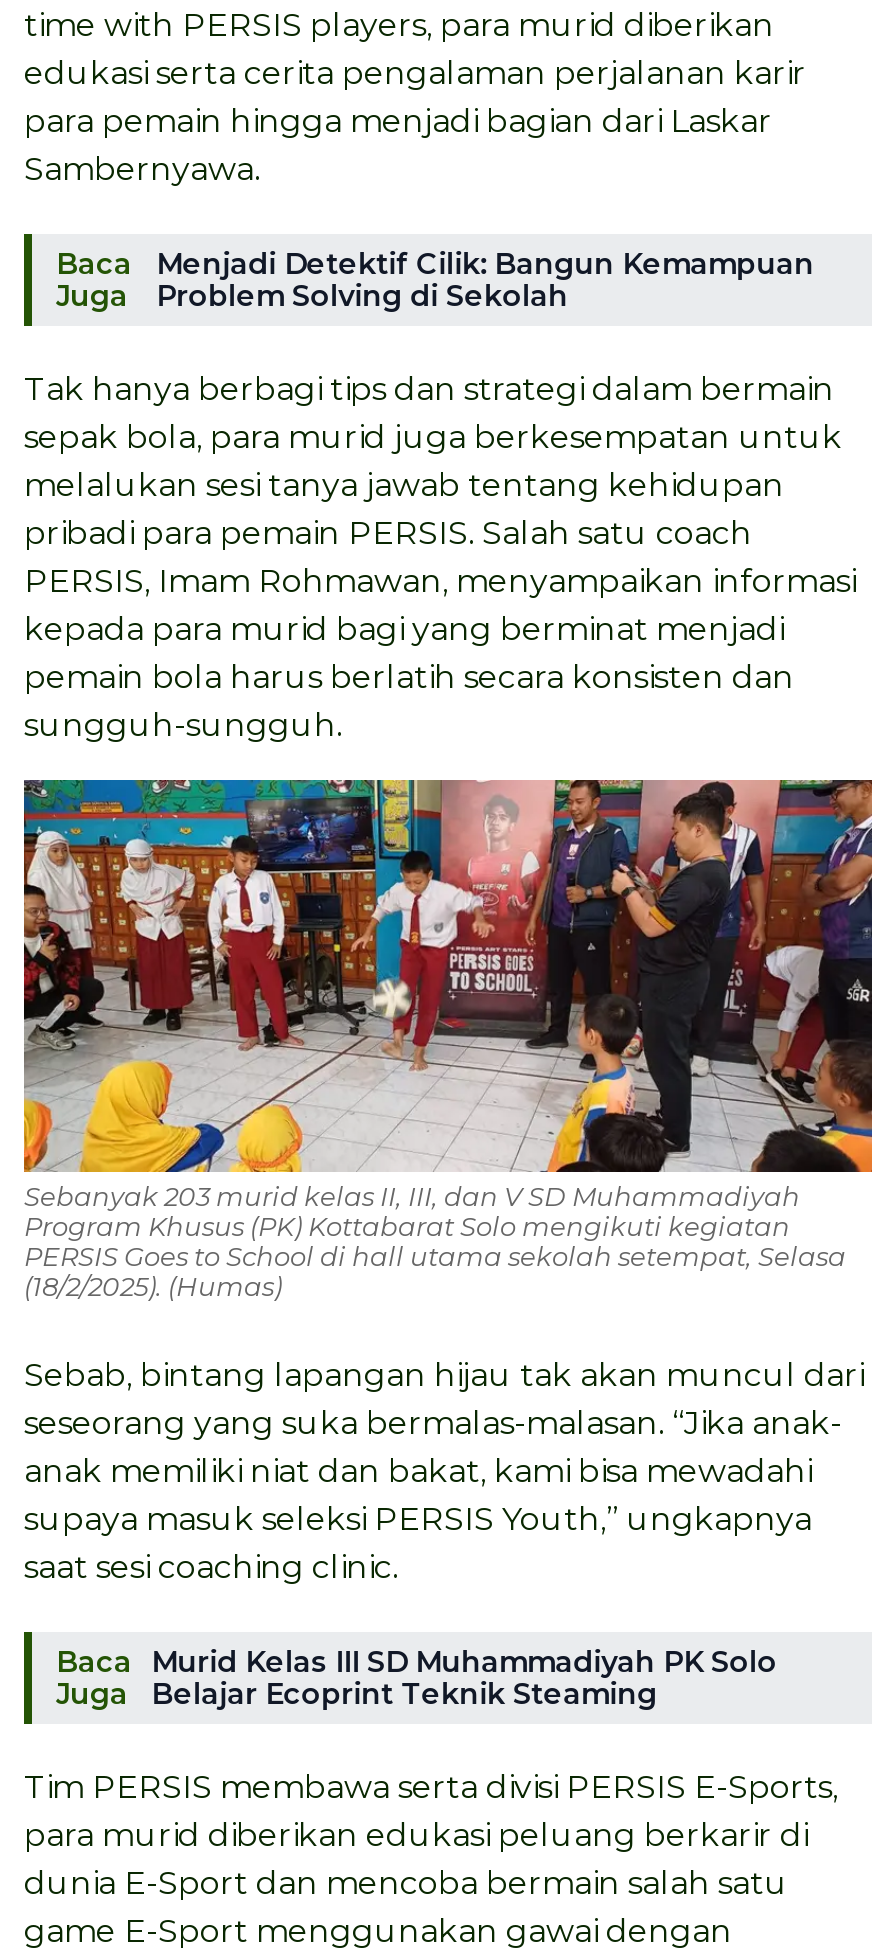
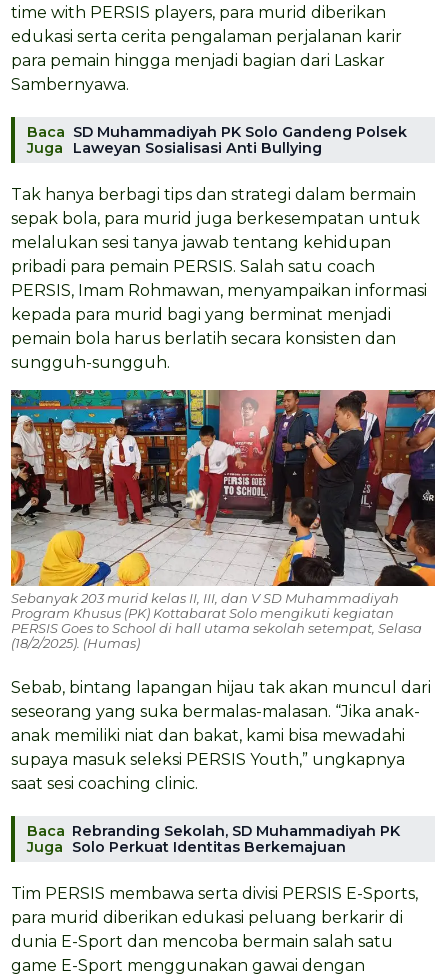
- Menjadi Detektif Cilik: Bangun Kemampuan
- Problem Solving di Sekolah
+ SD Muhammadiyah PK Solo Gandeng Polsek
+ Laweyan Sosialisasi Anti Bullying

- Murid Kelas III SD Muhammadiyah PK Solo
- Belajar Ecoprint Teknik Steaming
+ Rebranding Sekolah, SD Muhammadiyah PK
+ Solo Perkuat Identitas Berkemajuan
